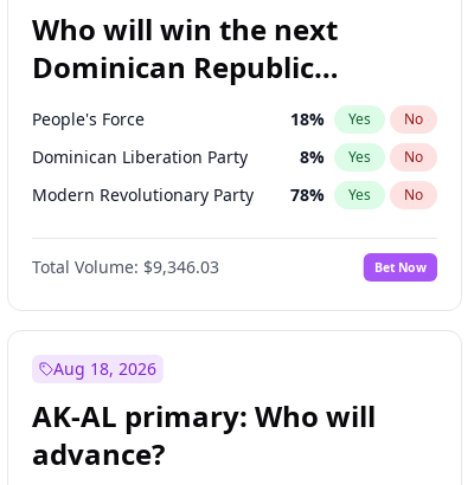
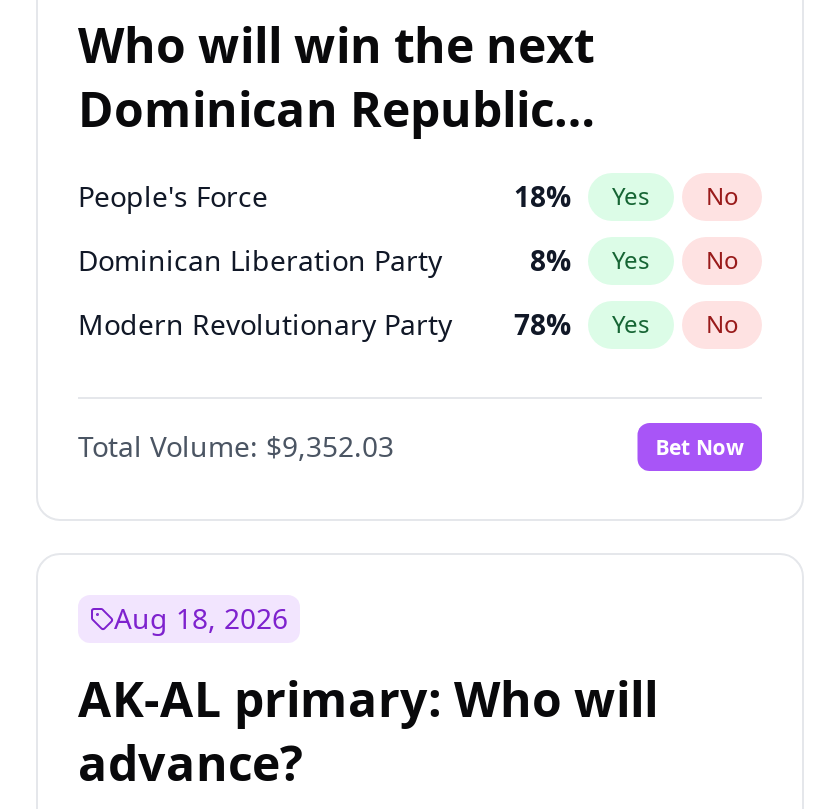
- Total Volume: $9,346.03
+ Total Volume: $9,352.03
